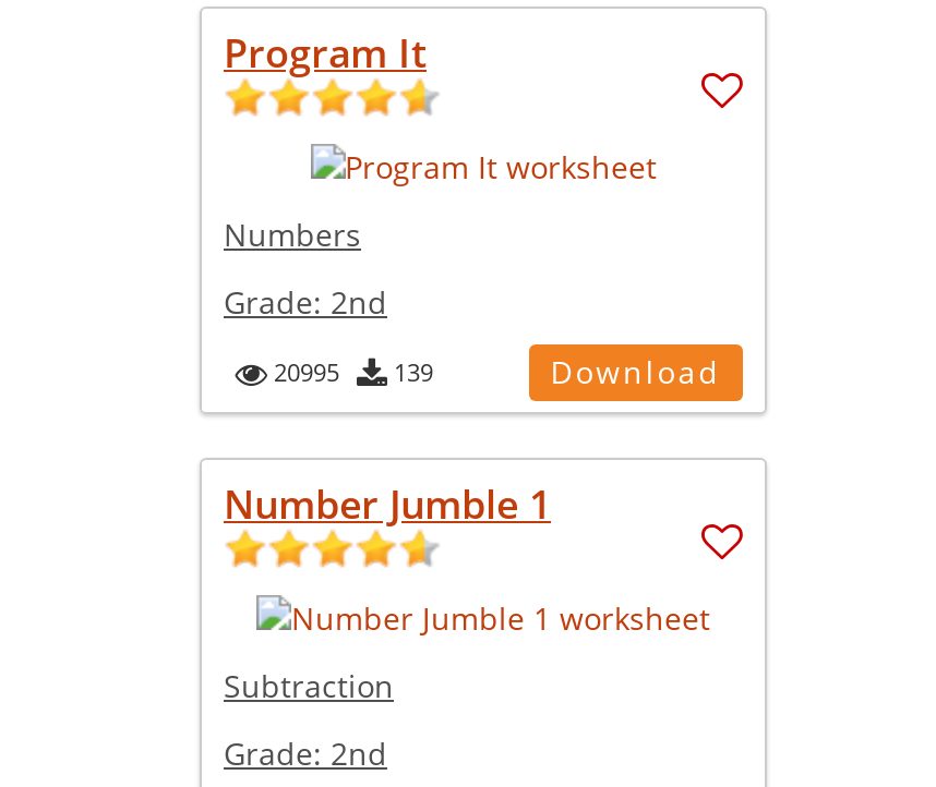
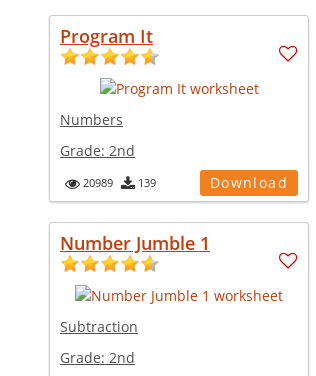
- 20995 139
+ 20989 139
